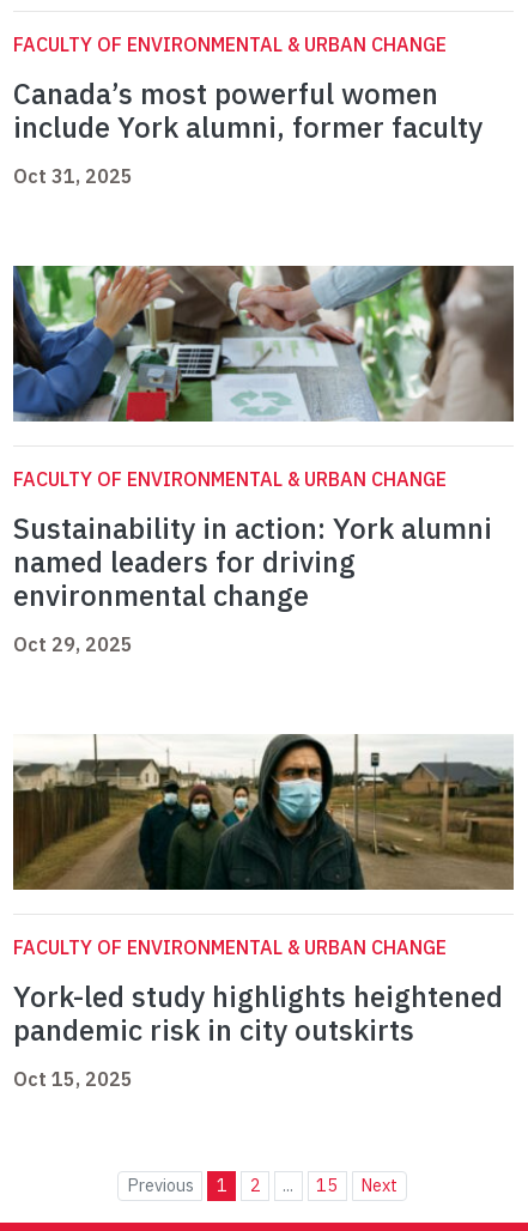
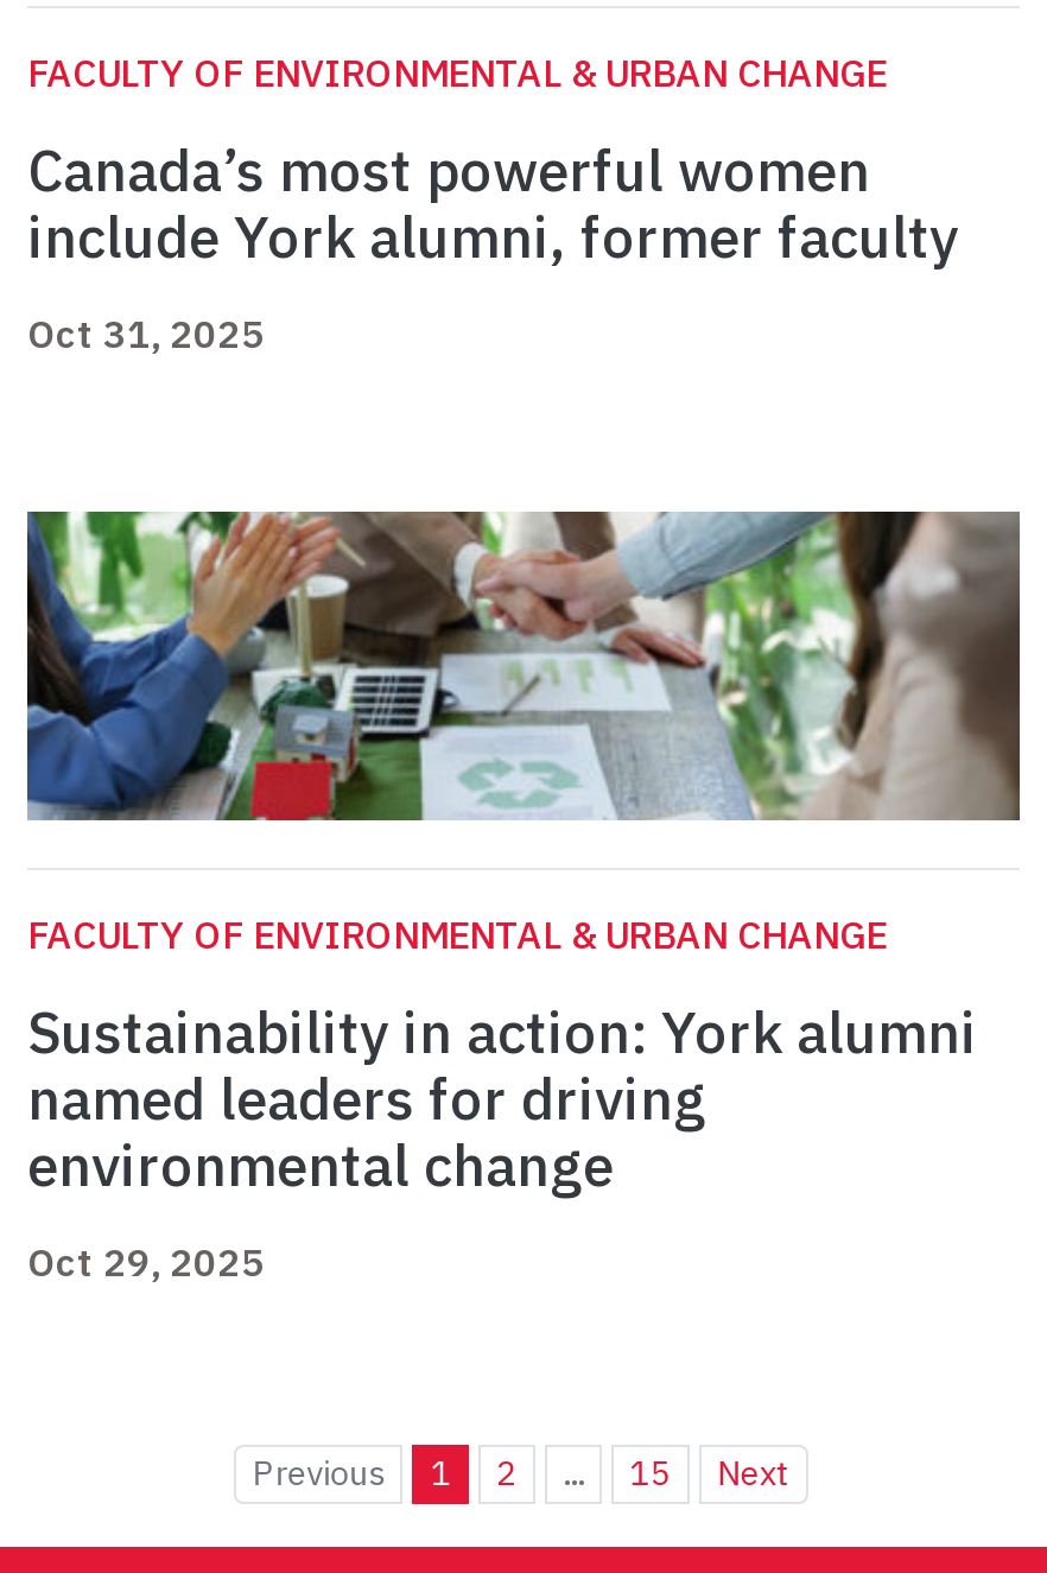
- [image]
- FACULTY OF ENVIRONMENTAL & URBAN CHANGE
- York-led study highlights heightened
- pandemic risk in city outskirts
- Oct 15, 2025
